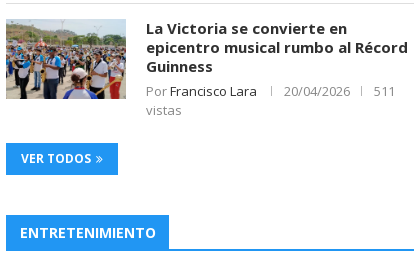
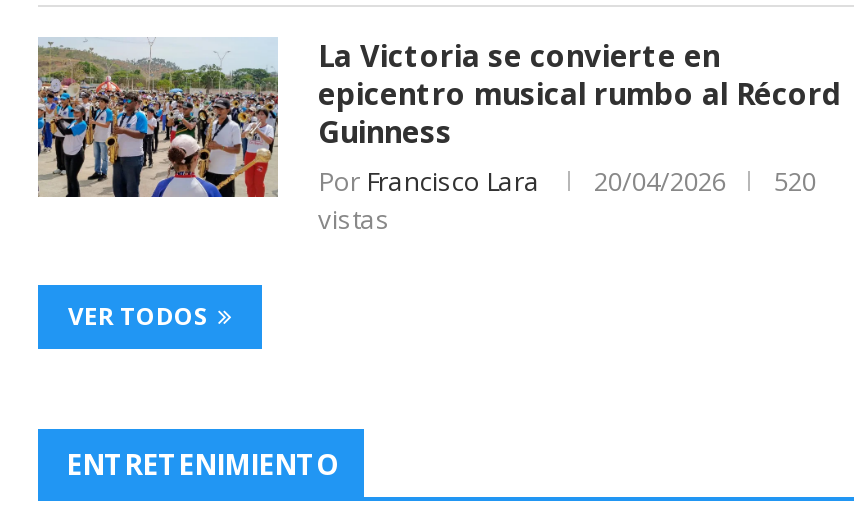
- Por Francisco Lara 20/04/2026 511
+ Por Francisco Lara 20/04/2026 520
